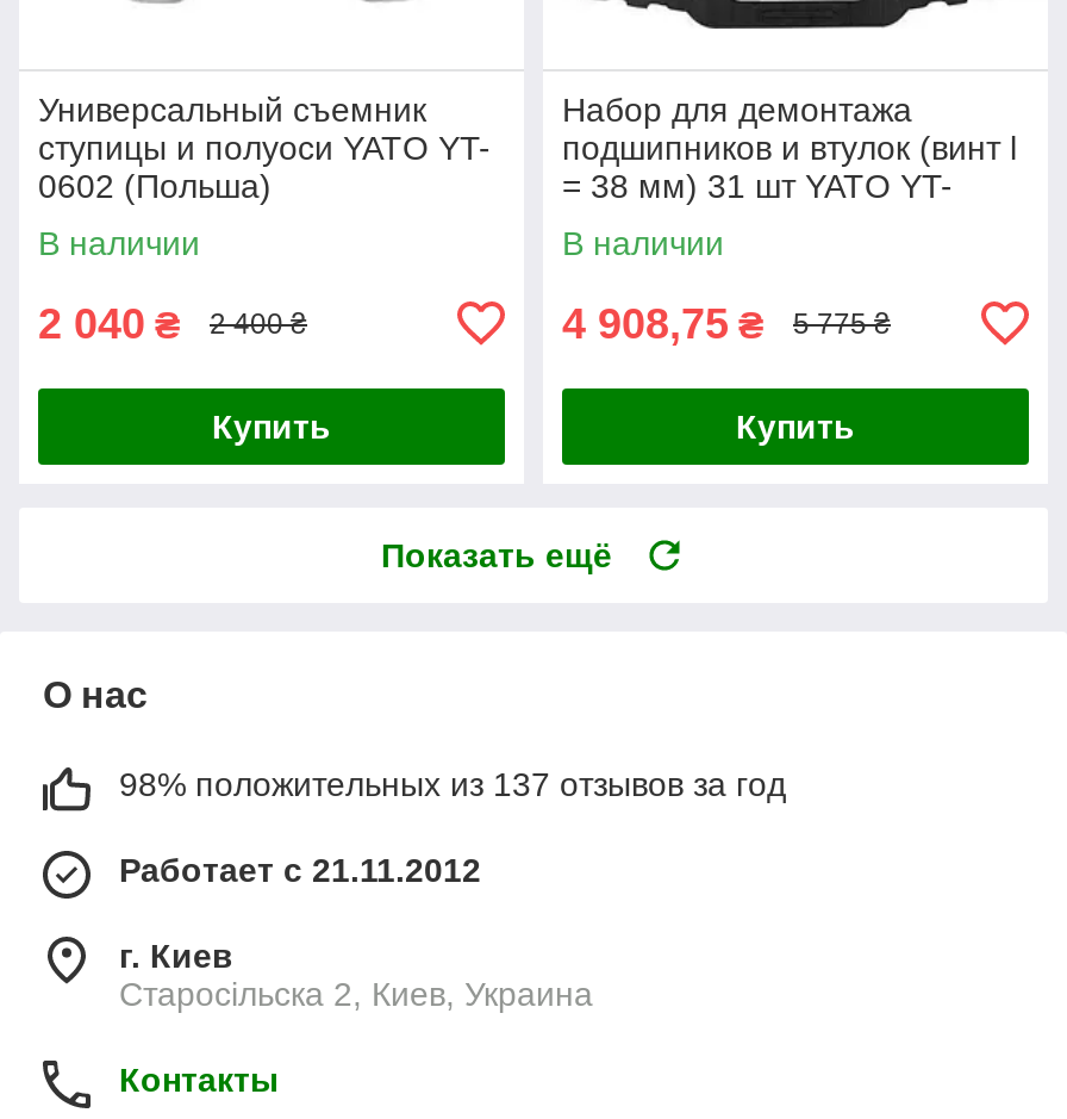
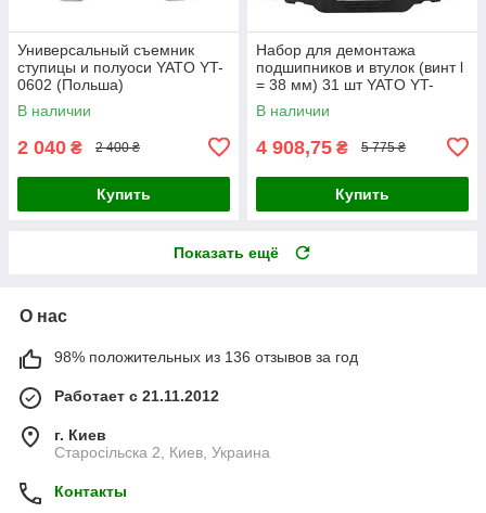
- 98% положительных из 137 отзывов за год
+ 98% положительных из 136 отзывов за год
